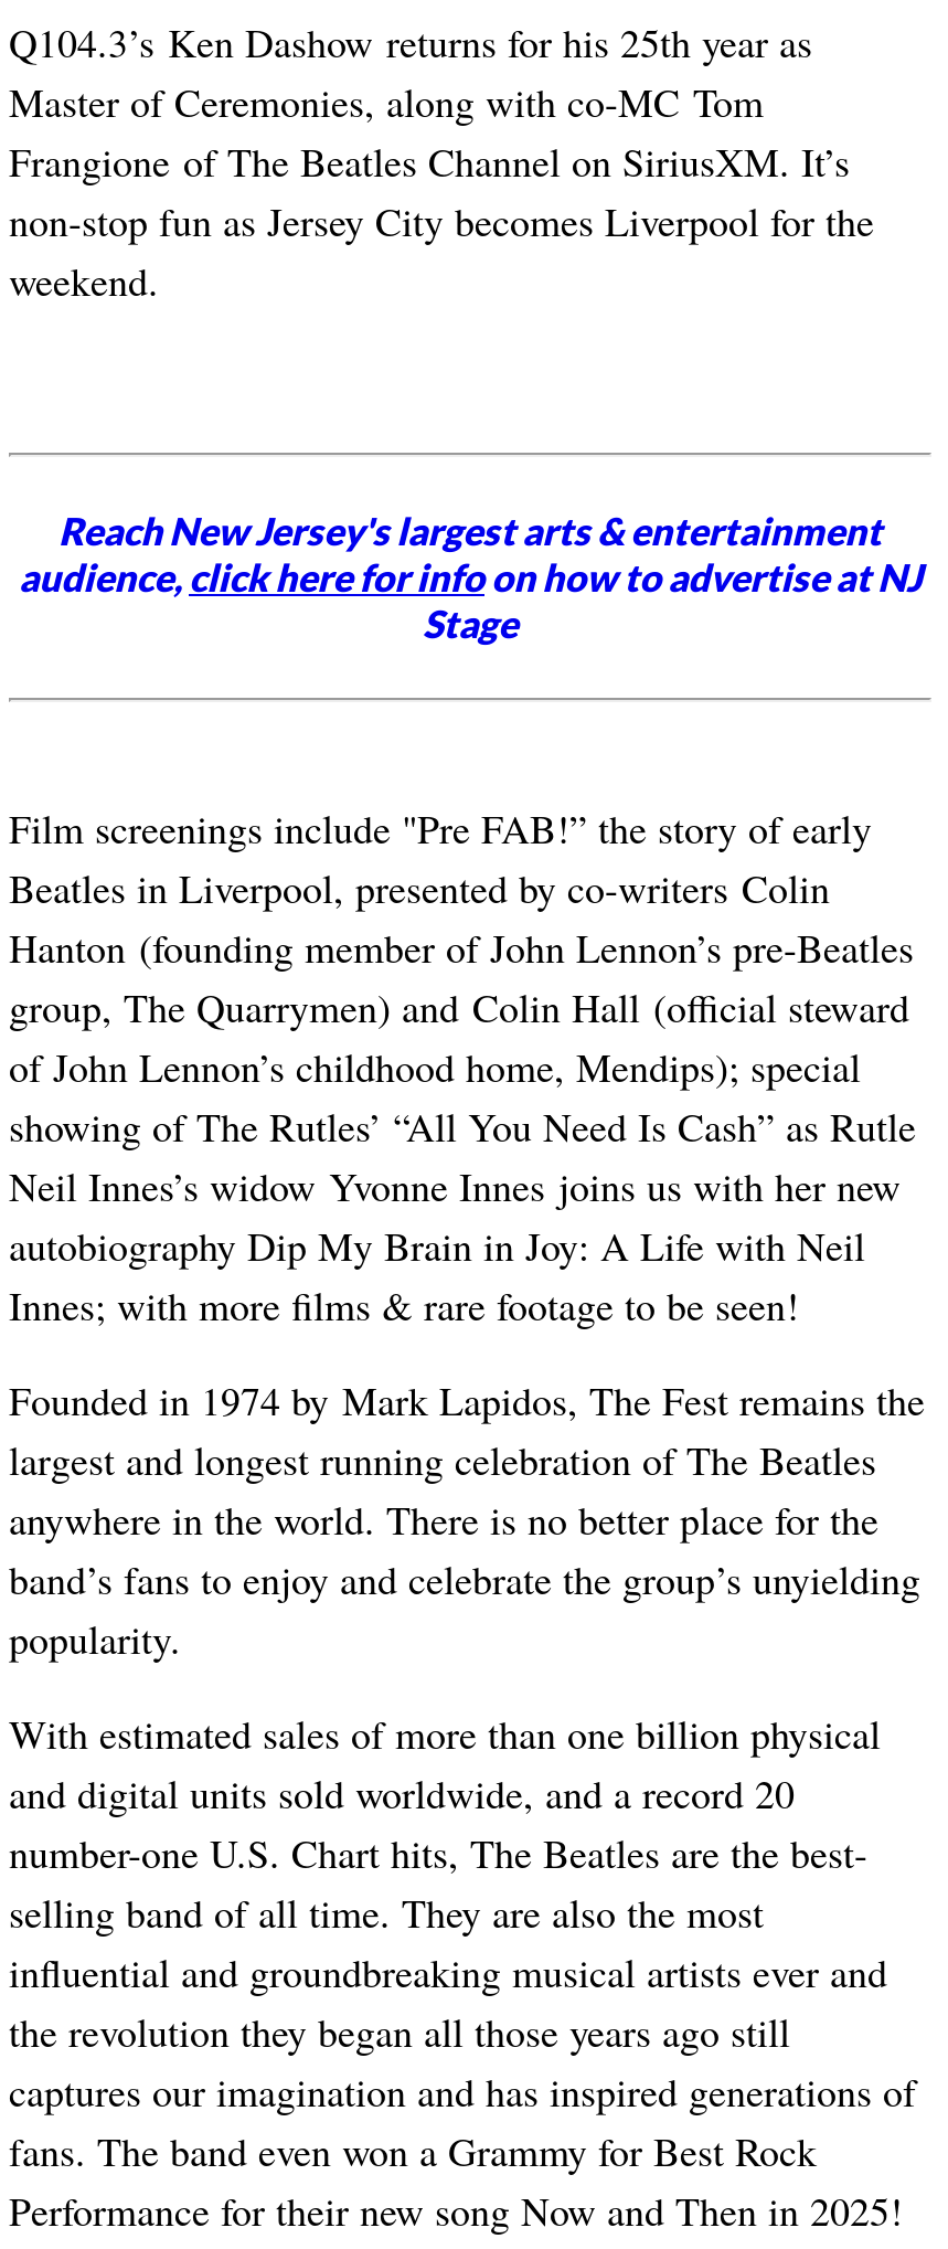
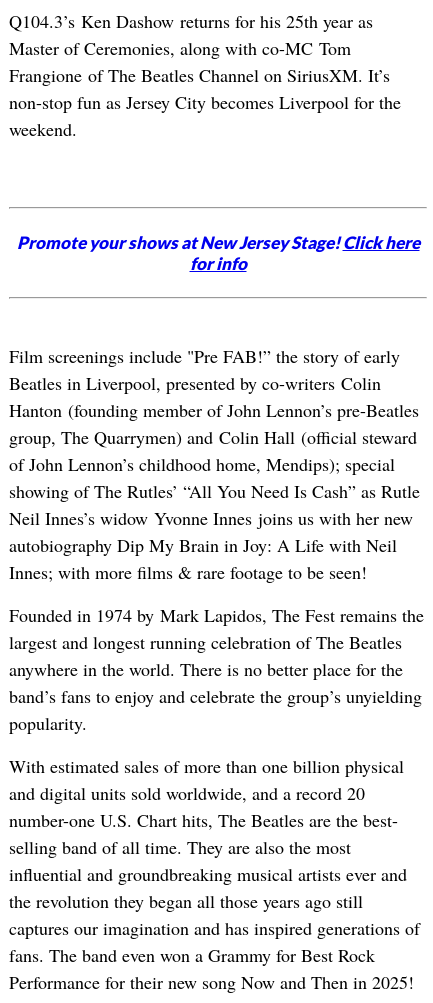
- Reach New Jersey's largest arts & entertainment
- audience, click here for infoon how to advertise at NJ
- Stage
+ Promote your shows at New Jersey Stage!Click here
+ for info
